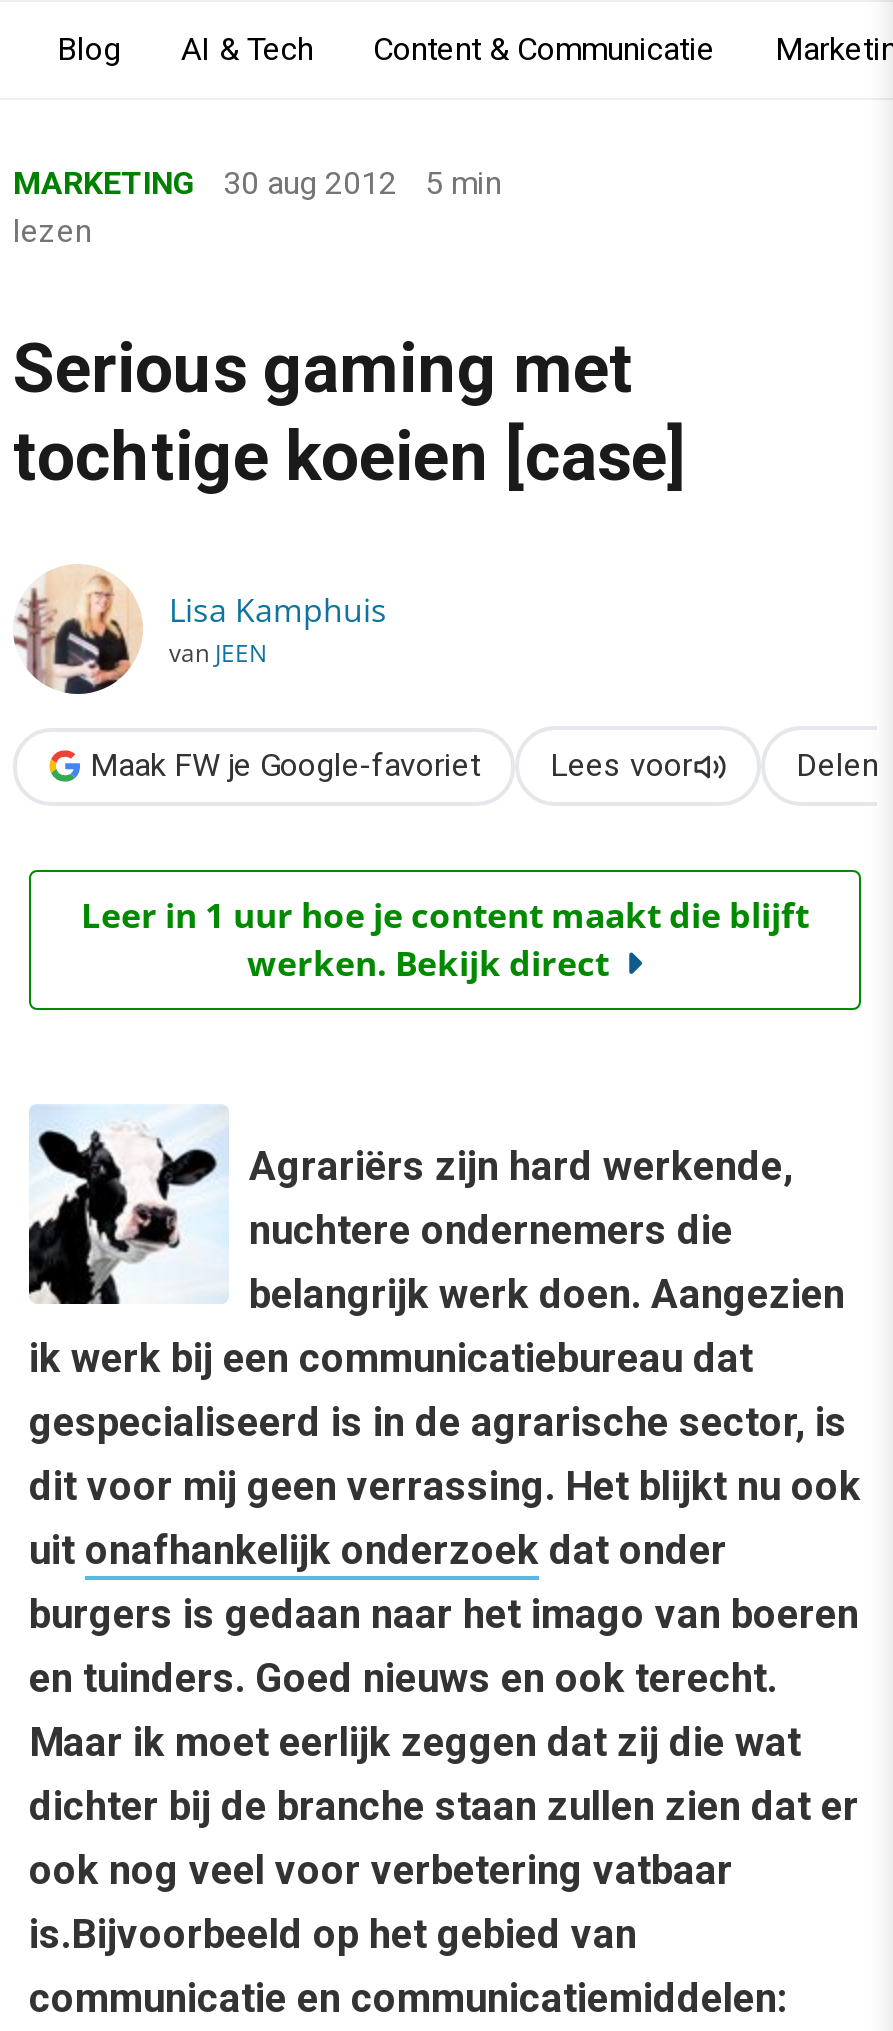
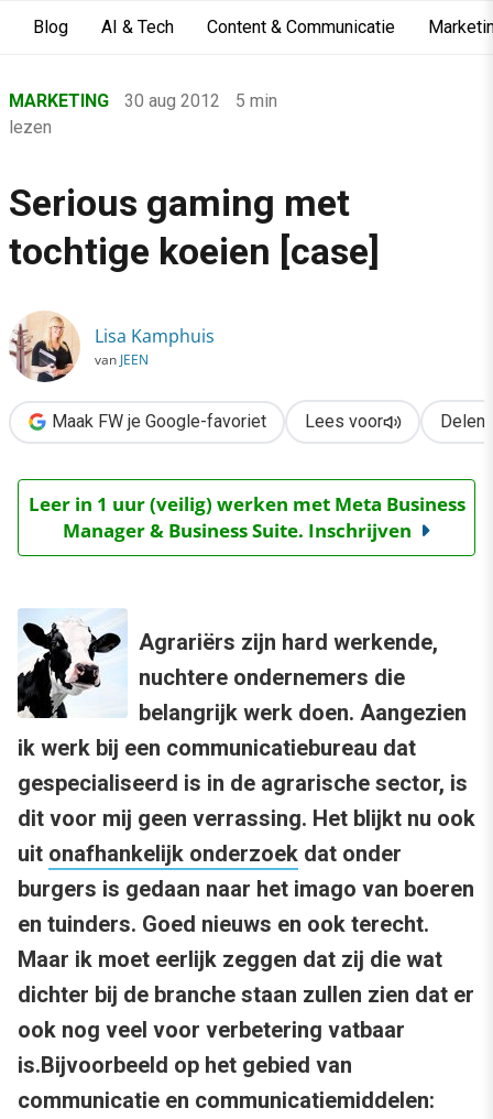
- Leer in 1 uur hoe je content maakt die blijft
- werken. Bekijk direct
+ Leer in 1 uur (veilig) werken met Meta Business
+ Manager & Business Suite. Inschrijven
